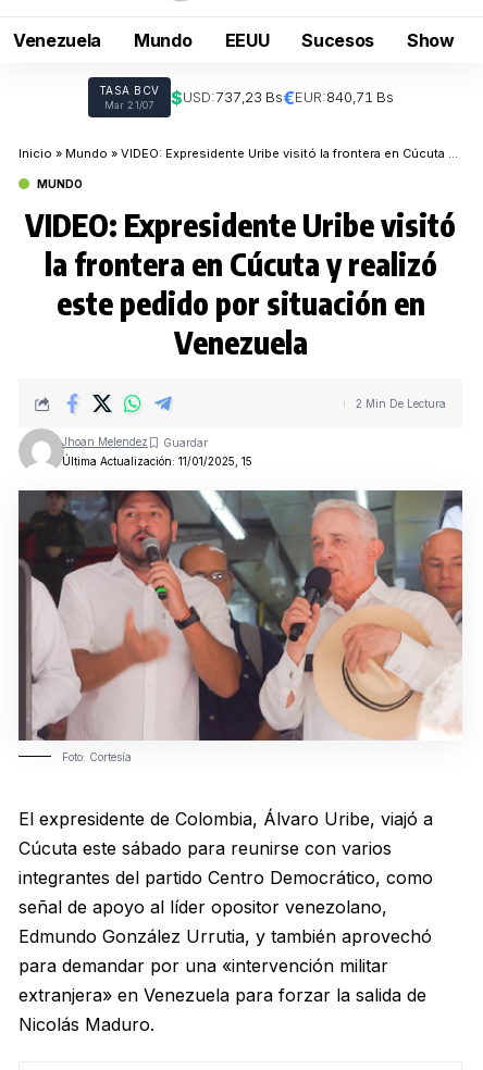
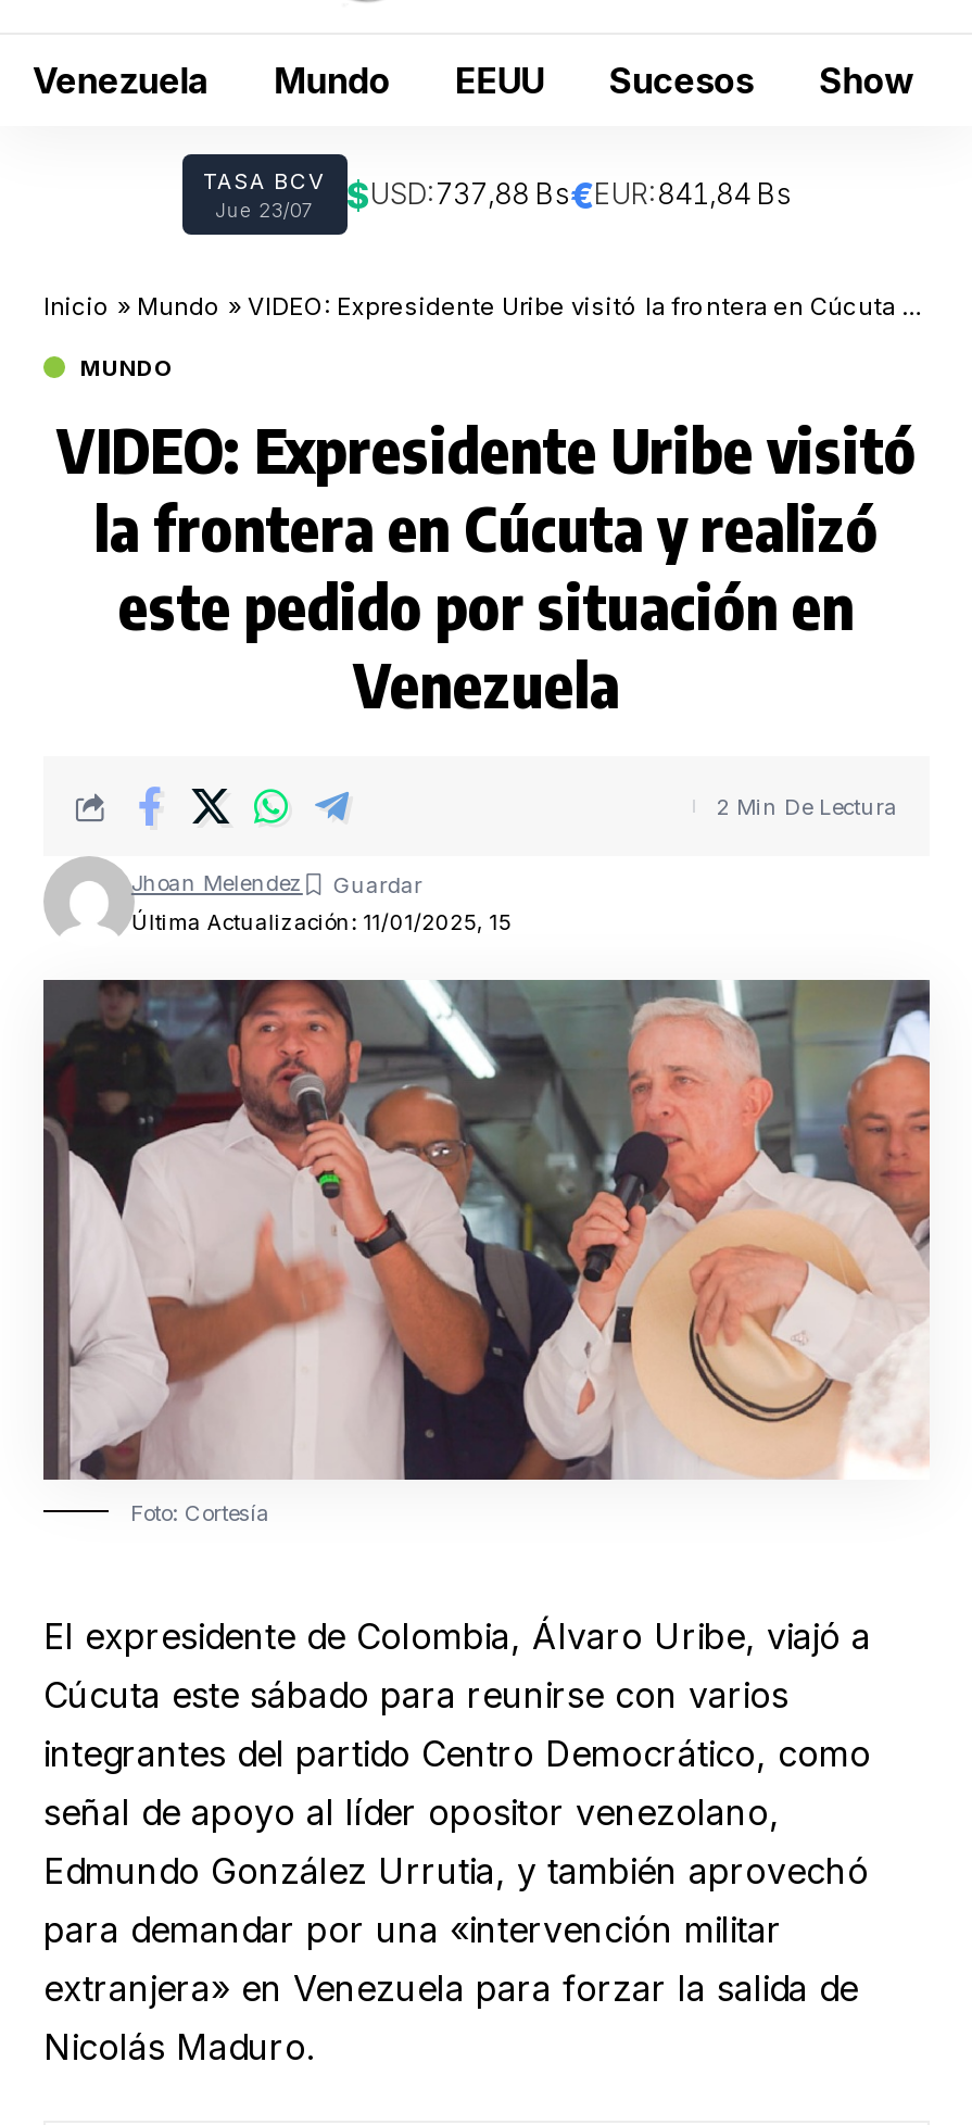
- Mar 21/07
- $USD:737,23 Bs€EUR:840,71 Bs
+ Jue 23/07
+ $USD:737,88 Bs€EUR:841,84 Bs
